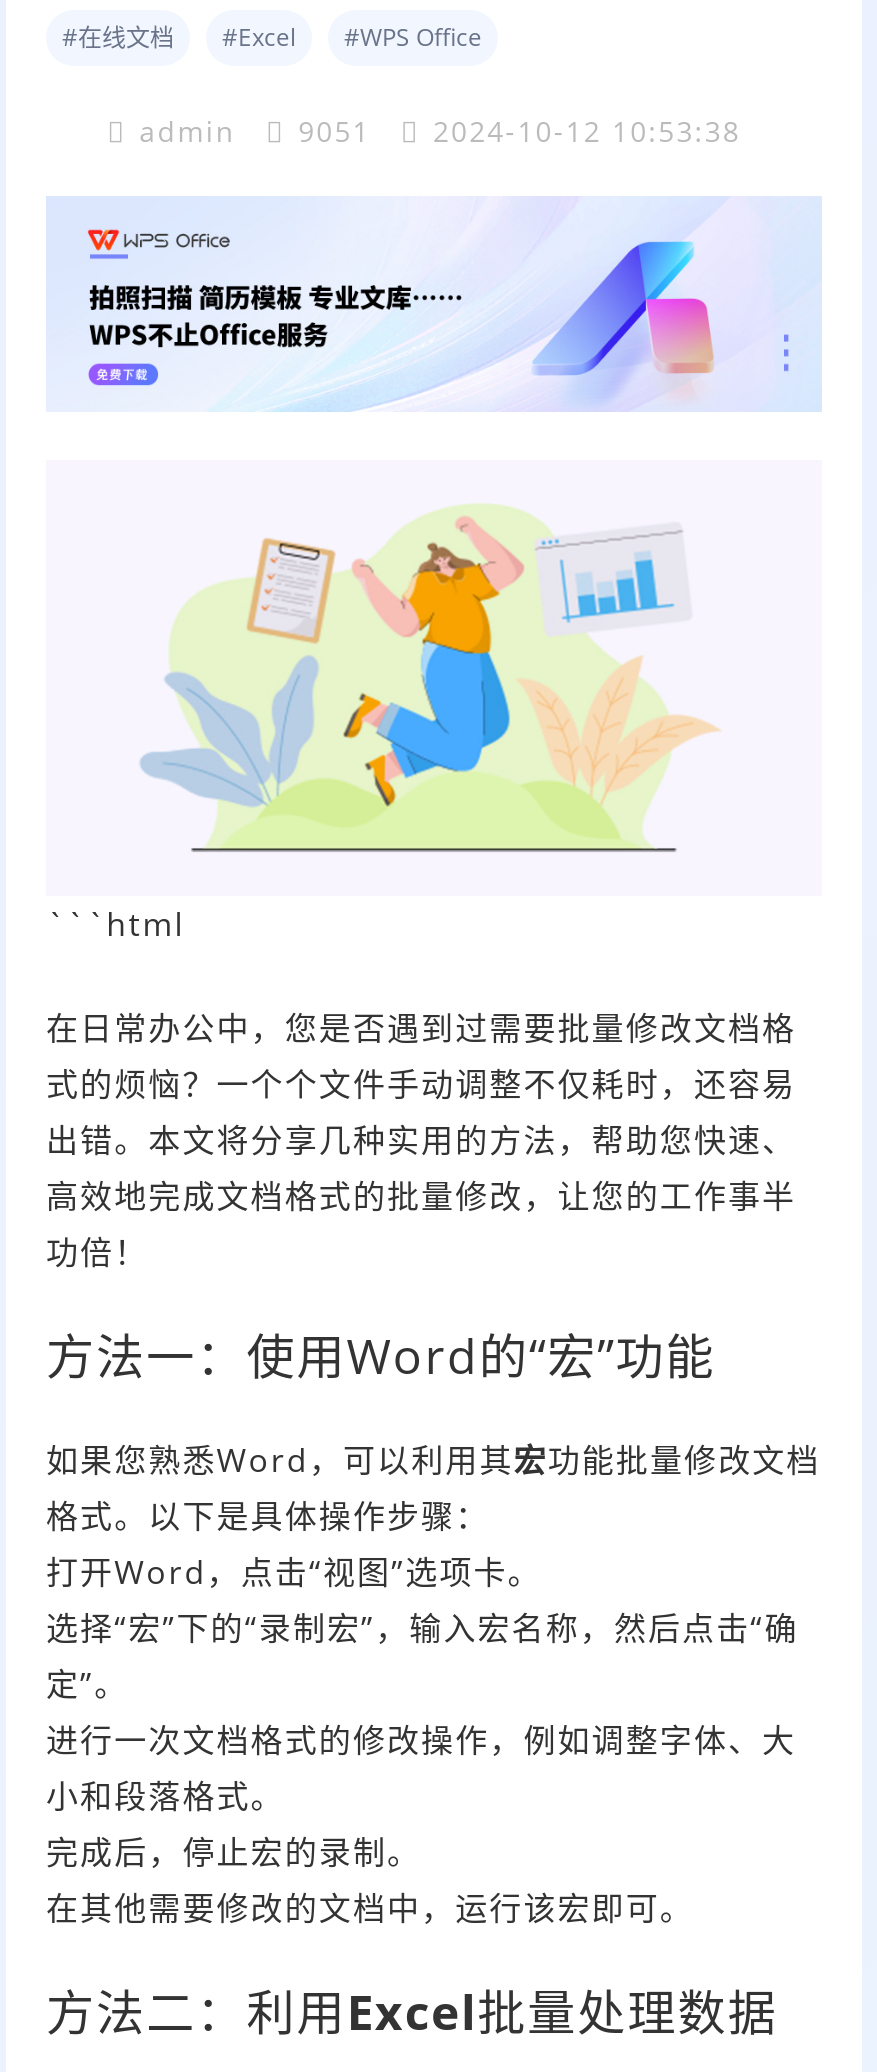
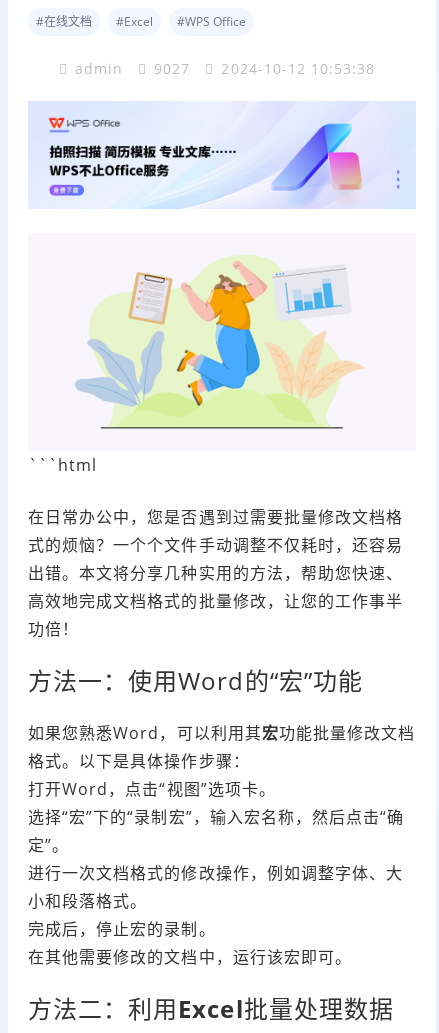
- admin 9051 2024-10-12 10:53:38
+ admin 9027 2024-10-12 10:53:38
